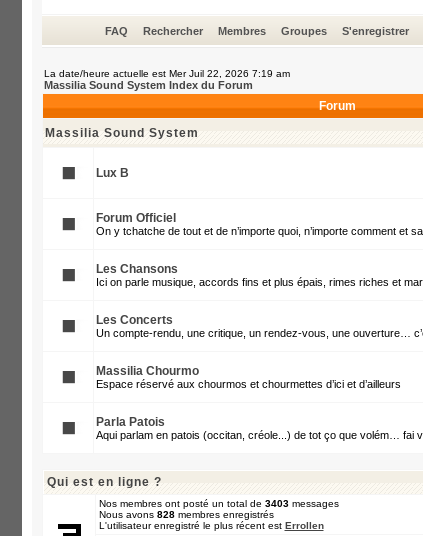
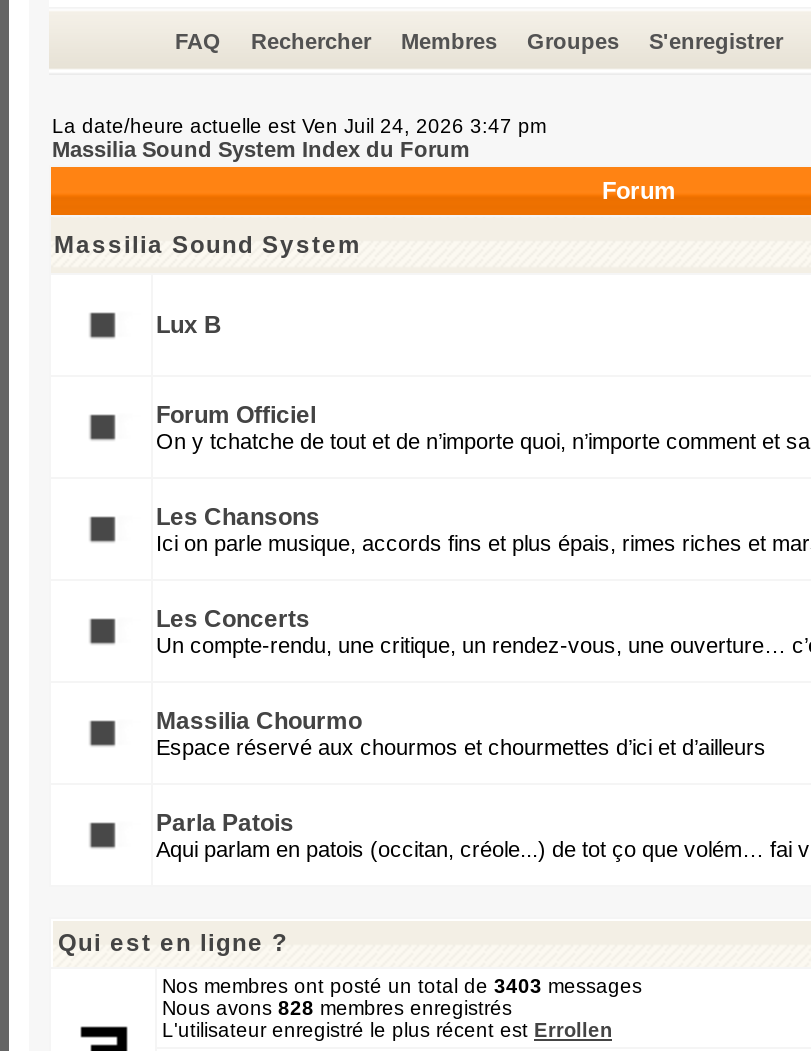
- La date/heure actuelle est Mer Juil 22, 2026 7:19 am
+ La date/heure actuelle est Ven Juil 24, 2026 3:47 pm
